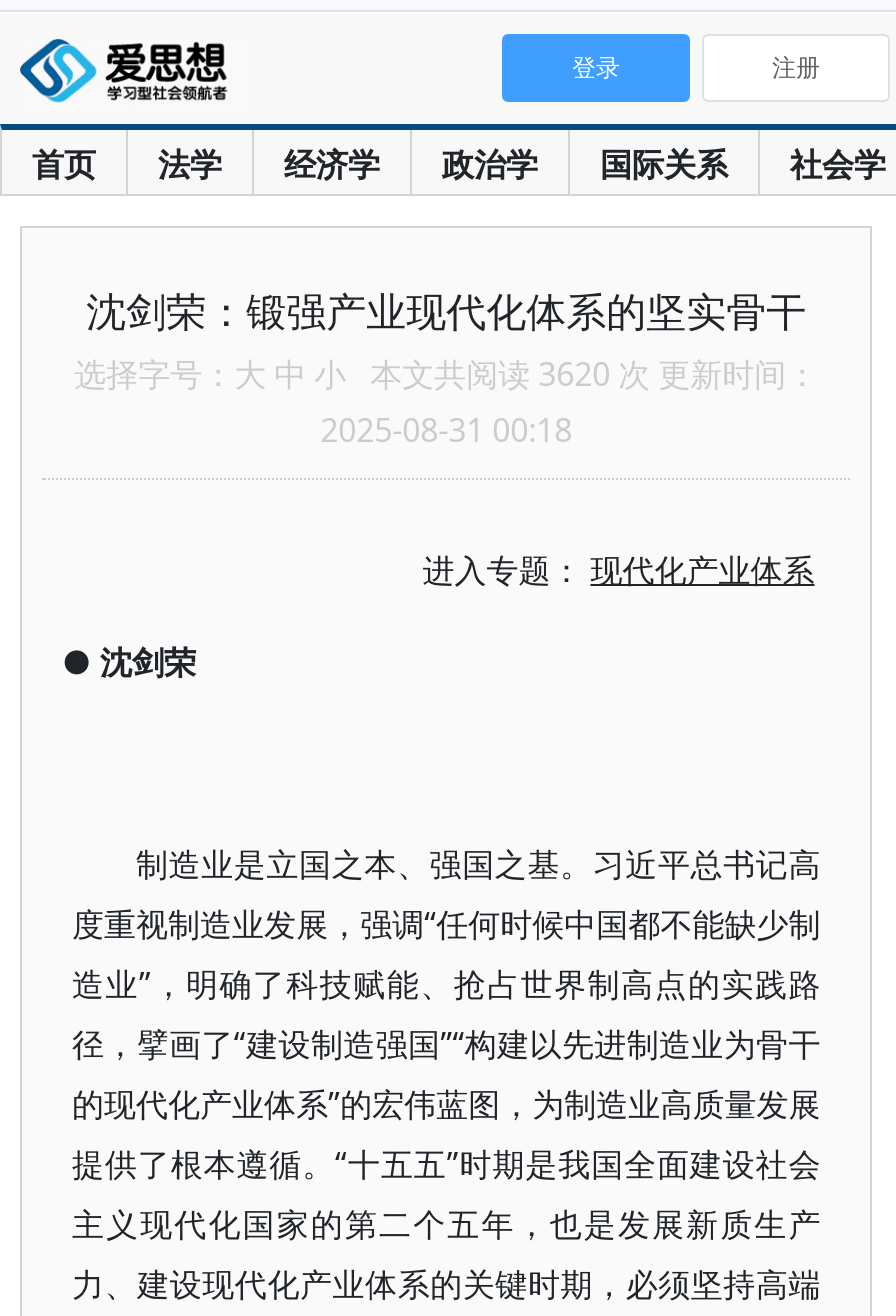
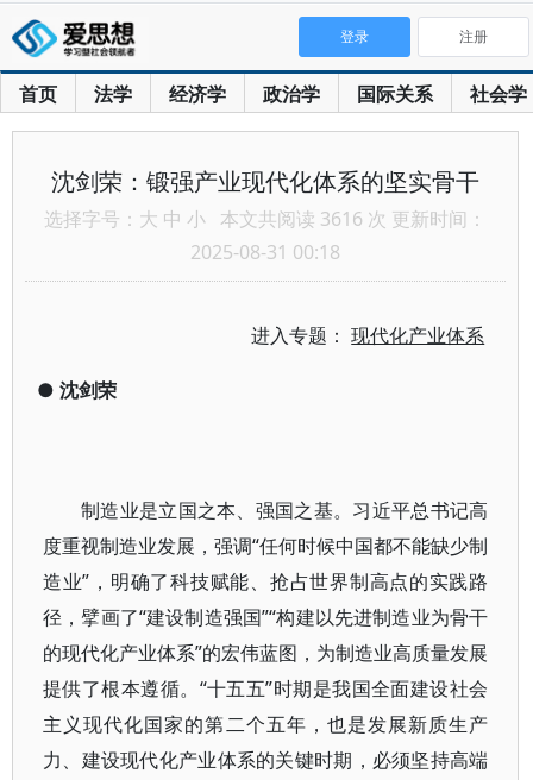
- 选择字号：大 中 小本文共阅读 3620 次 更新时间：
+ 选择字号：大 中 小本文共阅读 3616 次 更新时间：
